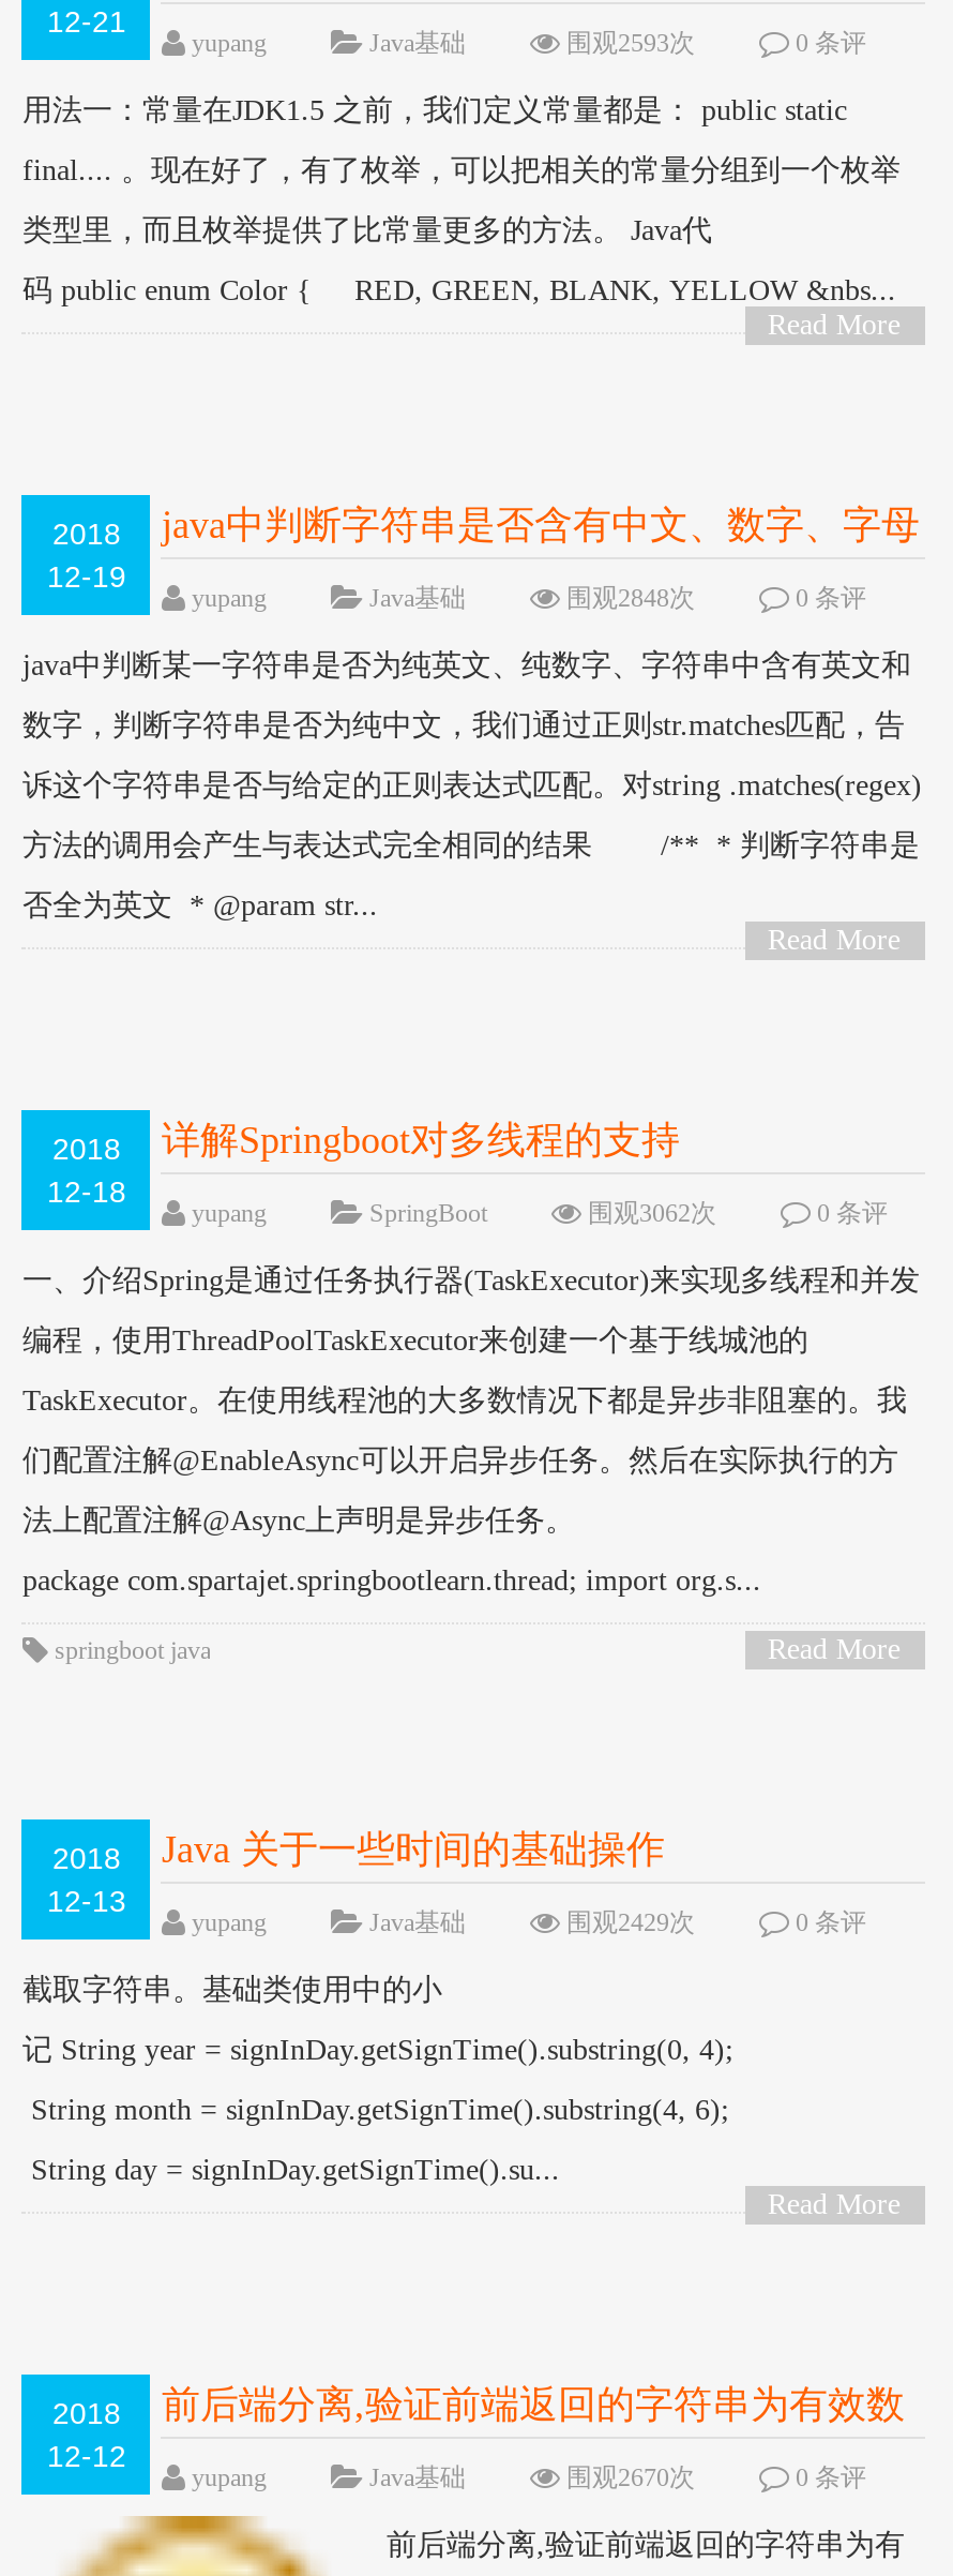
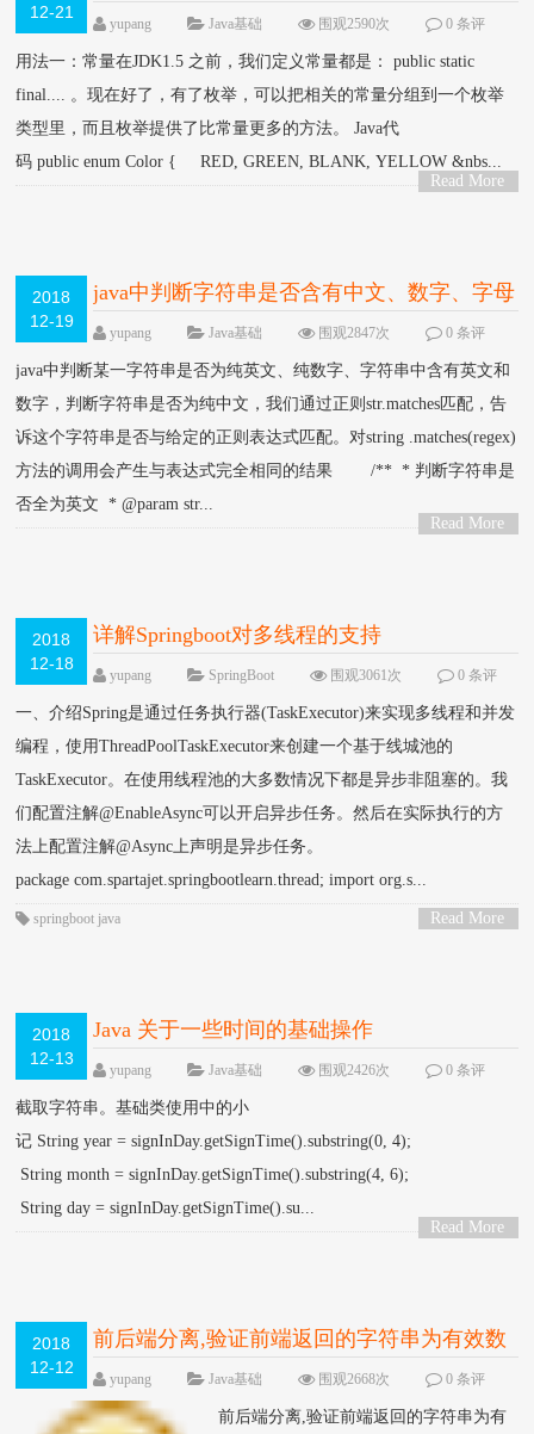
- 围观2593次
+ 围观2590次

- 围观2848次
+ 围观2847次

- 围观3062次
+ 围观3061次

- 围观2429次
+ 围观2426次

- 围观2670次
+ 围观2668次
